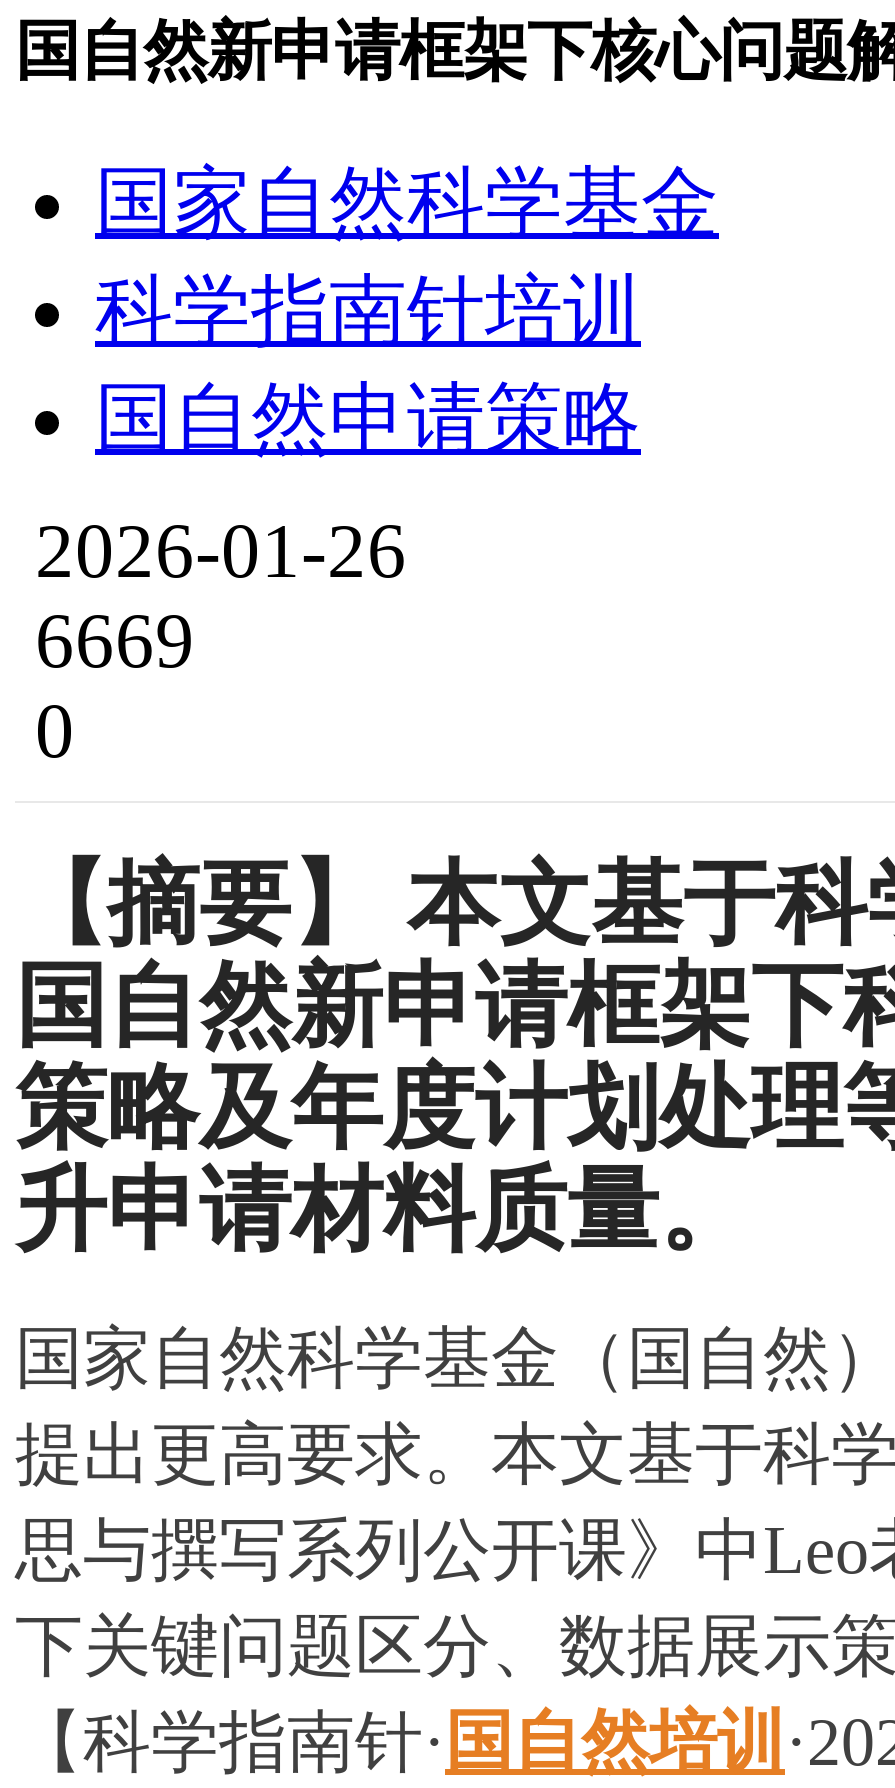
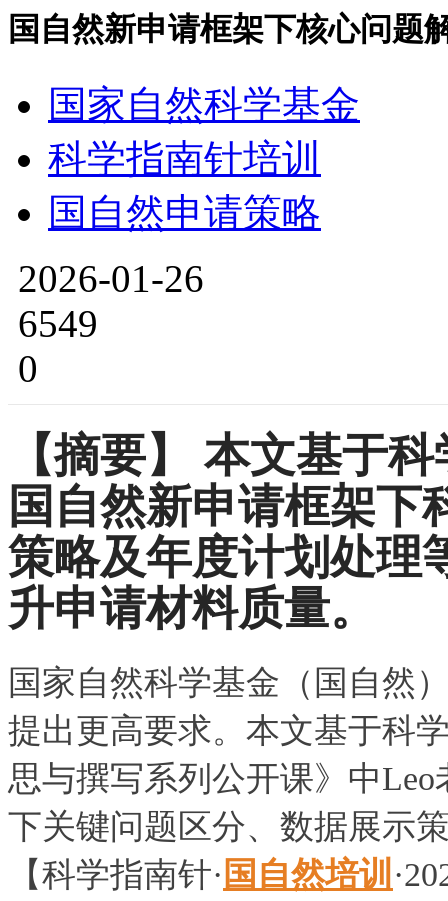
- 6669
+ 6549
